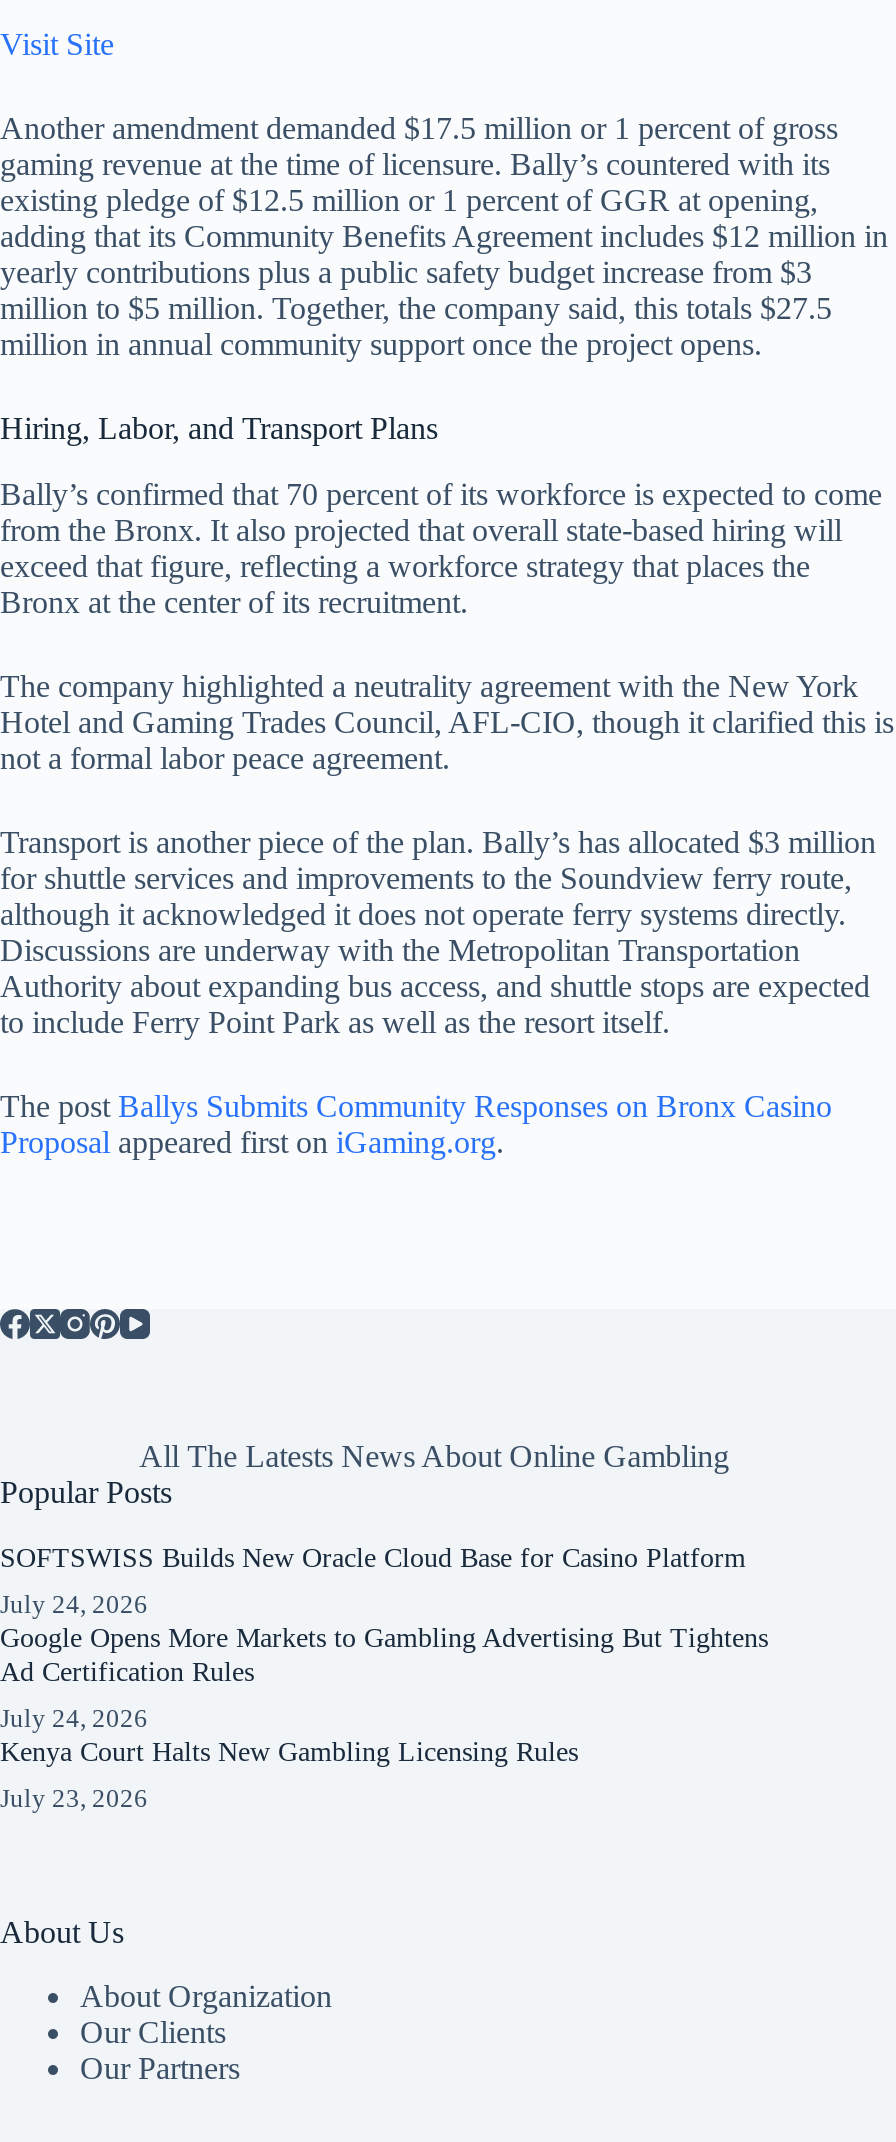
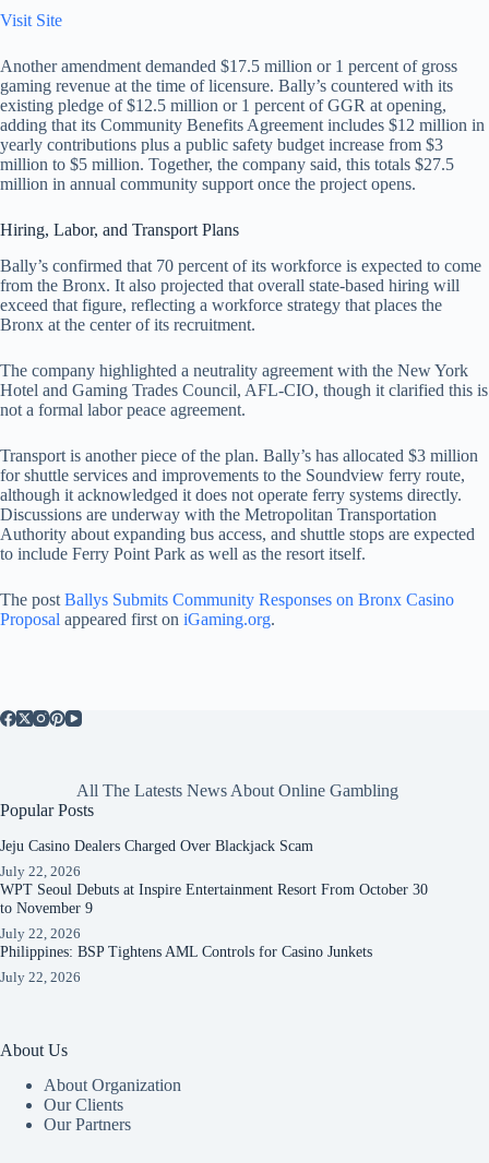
- SOFTSWISS Builds New Oracle Cloud Base for Casino Platform
+ Jeju Casino Dealers Charged Over Blackjack Scam

- July 24, 2026
- Google Opens More Markets to Gambling Advertising But Tightens
- Ad Certification Rules
+ July 22, 2026
+ WPT Seoul Debuts at Inspire Entertainment Resort From October 30
+ to November 9

- July 24, 2026
- Kenya Court Halts New Gambling Licensing Rules
+ July 22, 2026
+ Philippines: BSP Tightens AML Controls for Casino Junkets

- July 23, 2026
+ July 22, 2026
